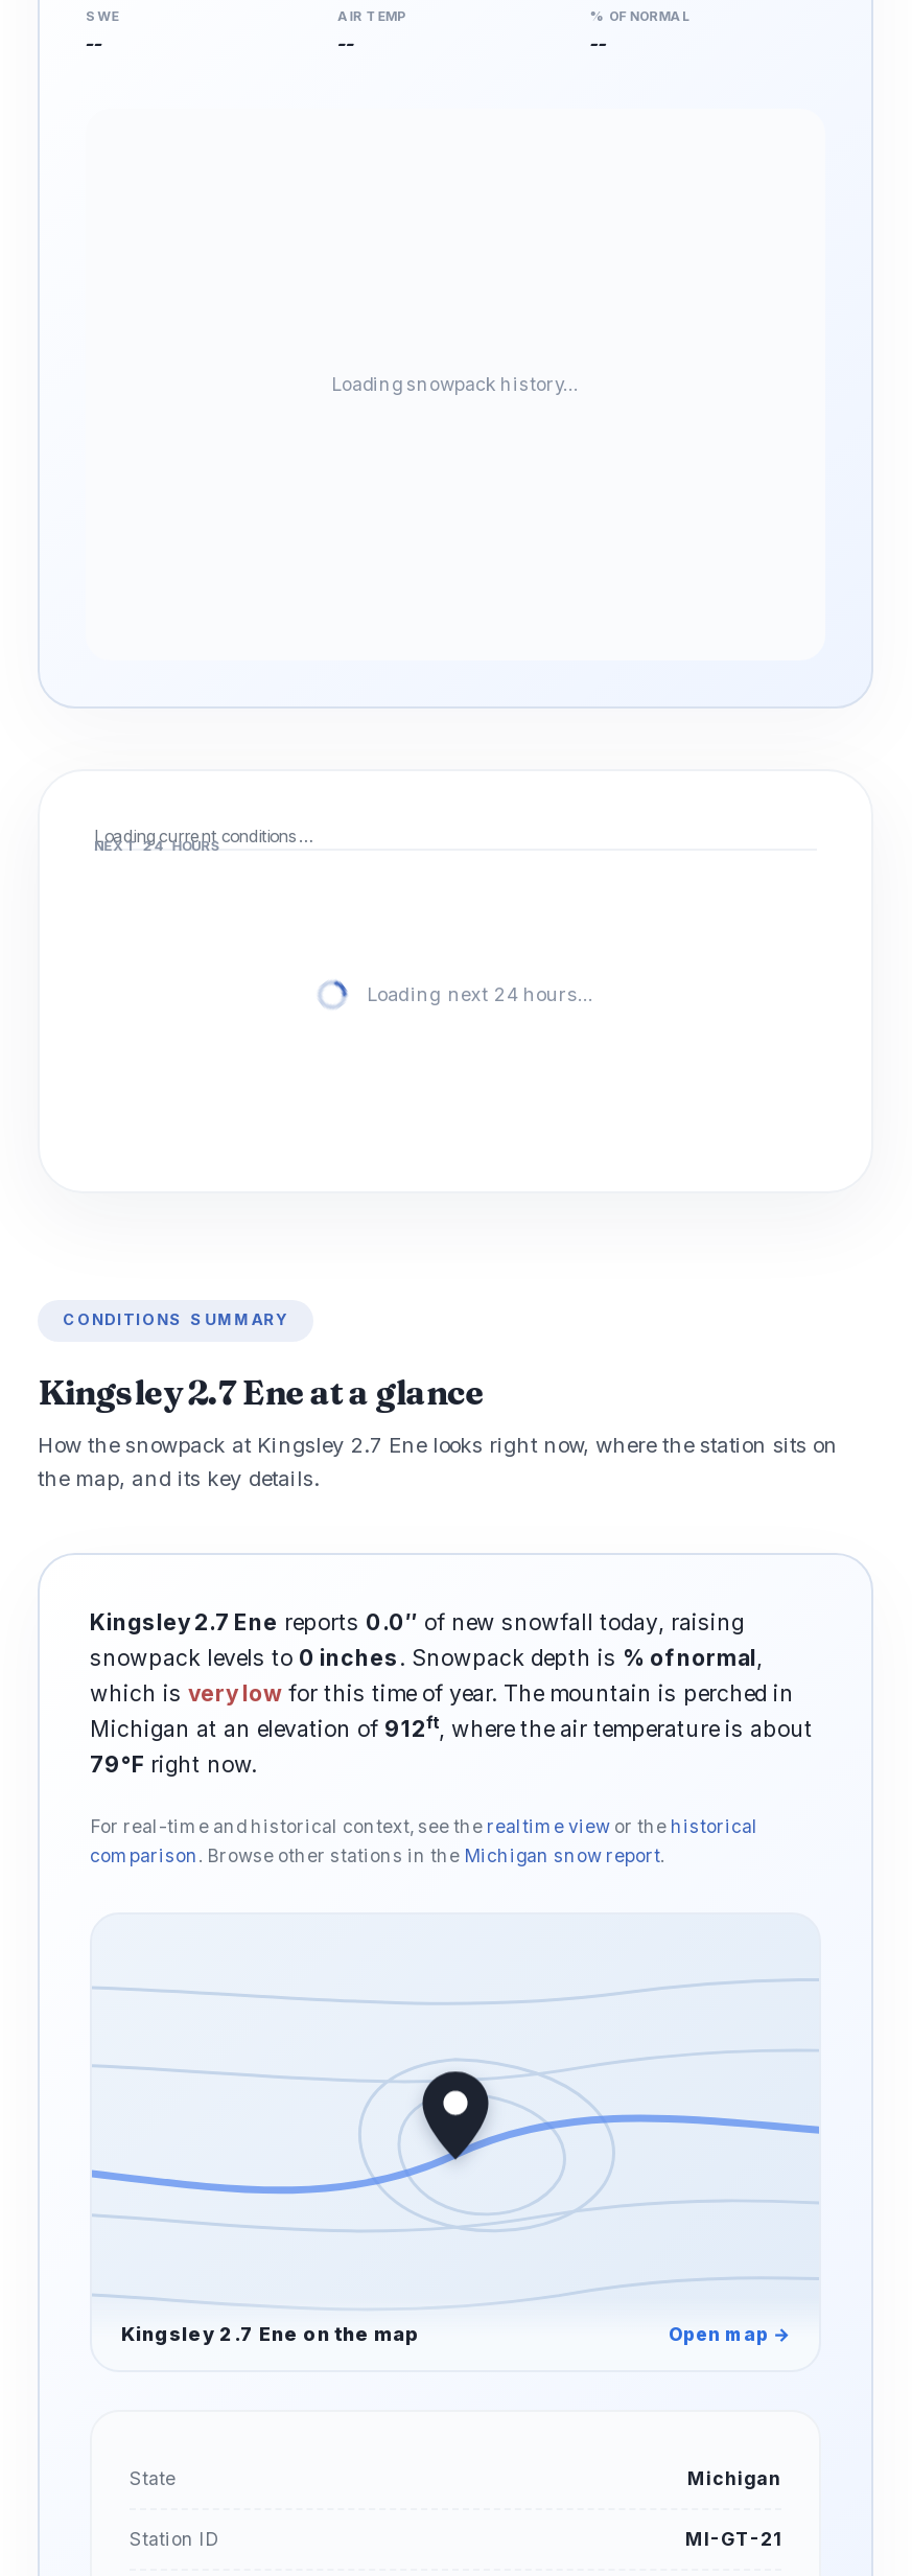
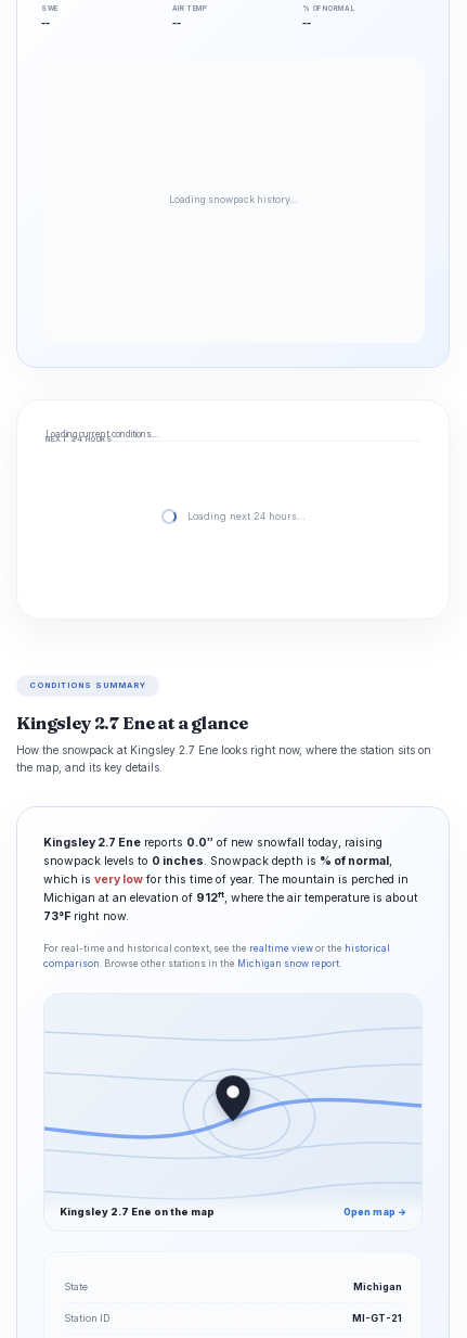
- 79°F right now.
+ 73°F right now.
